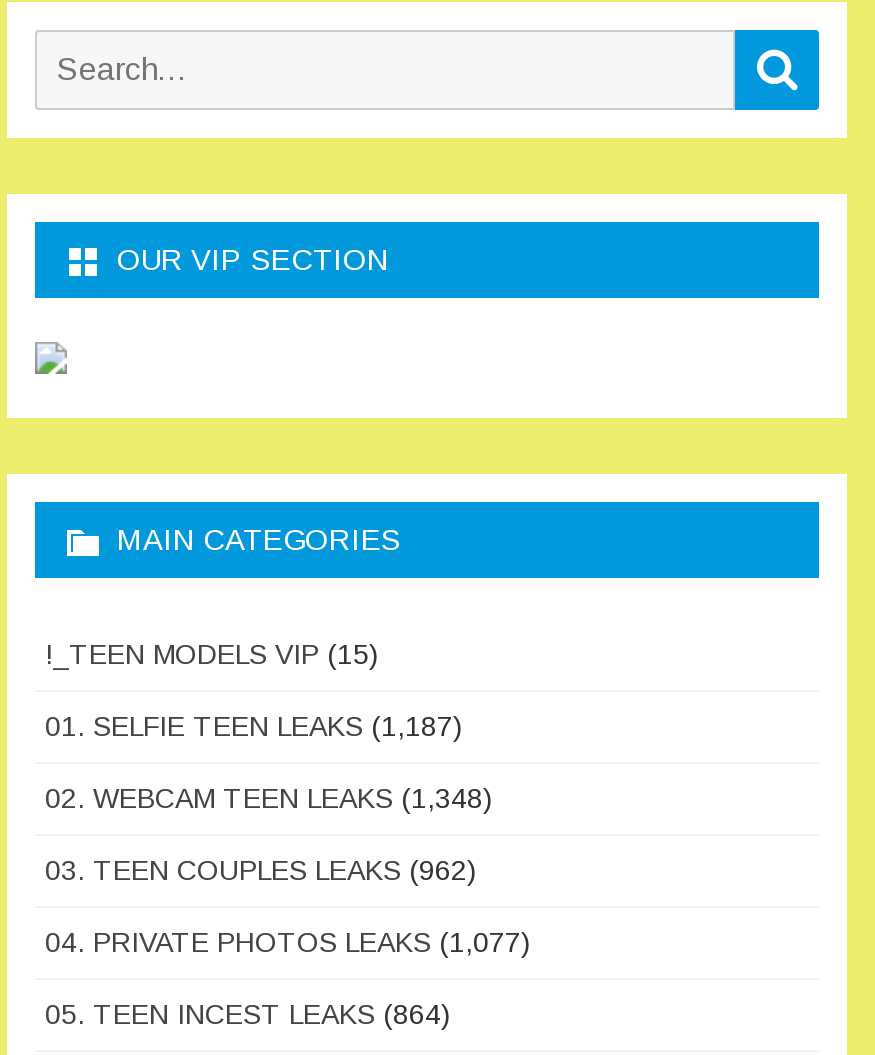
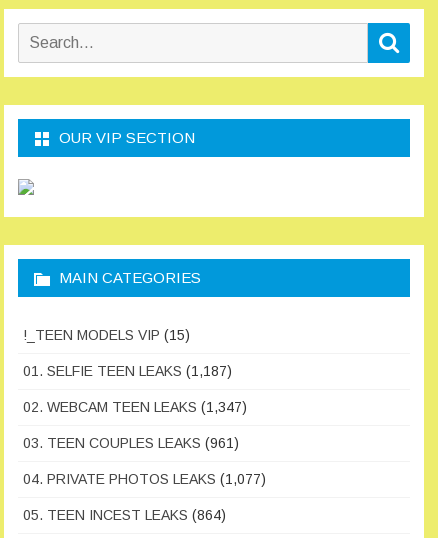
- 02. WEBCAM TEEN LEAKS (1,348)
+ 02. WEBCAM TEEN LEAKS (1,347)

- 03. TEEN COUPLES LEAKS (962)
+ 03. TEEN COUPLES LEAKS (961)
